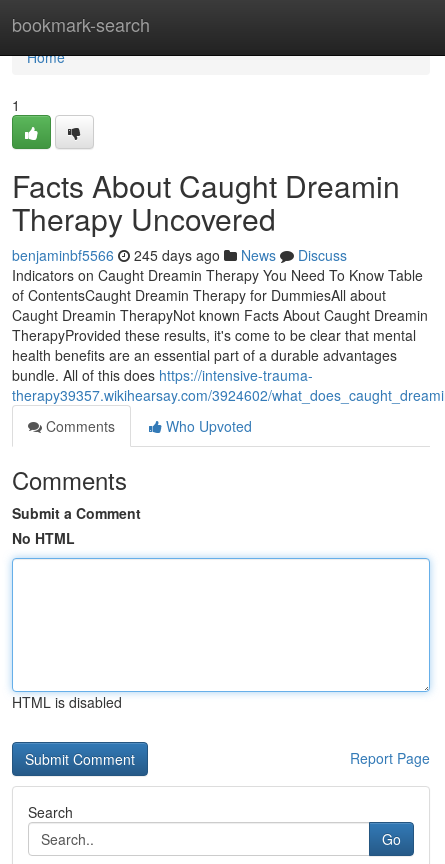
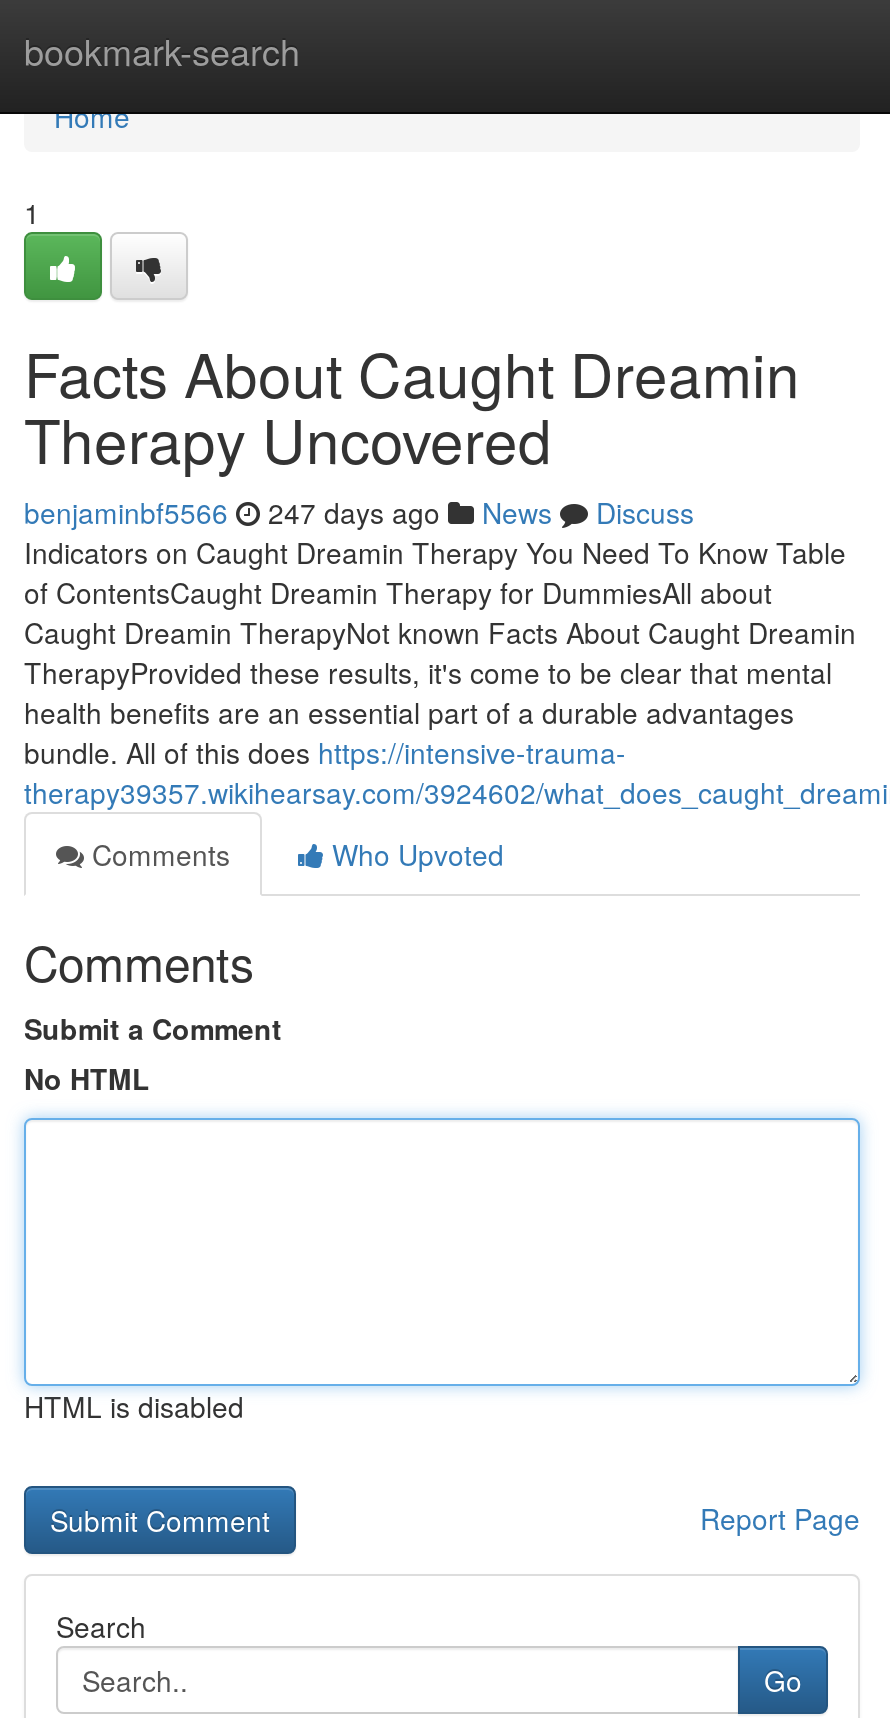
- benjaminbf5566 245 days ago News Discuss
+ benjaminbf5566 247 days ago News Discuss
